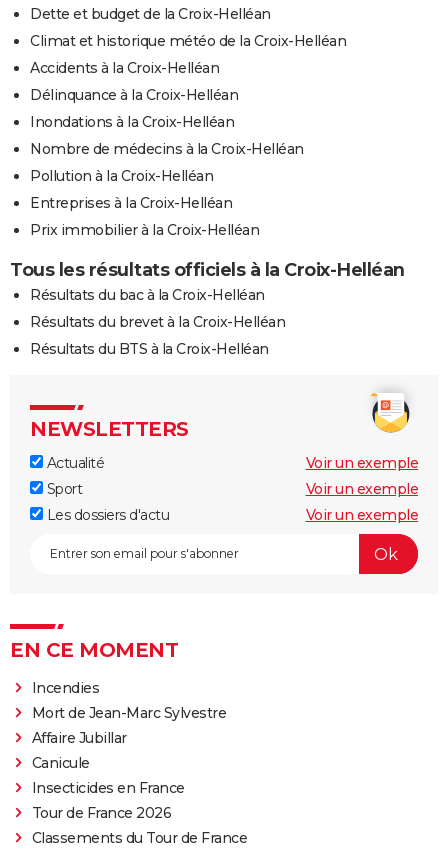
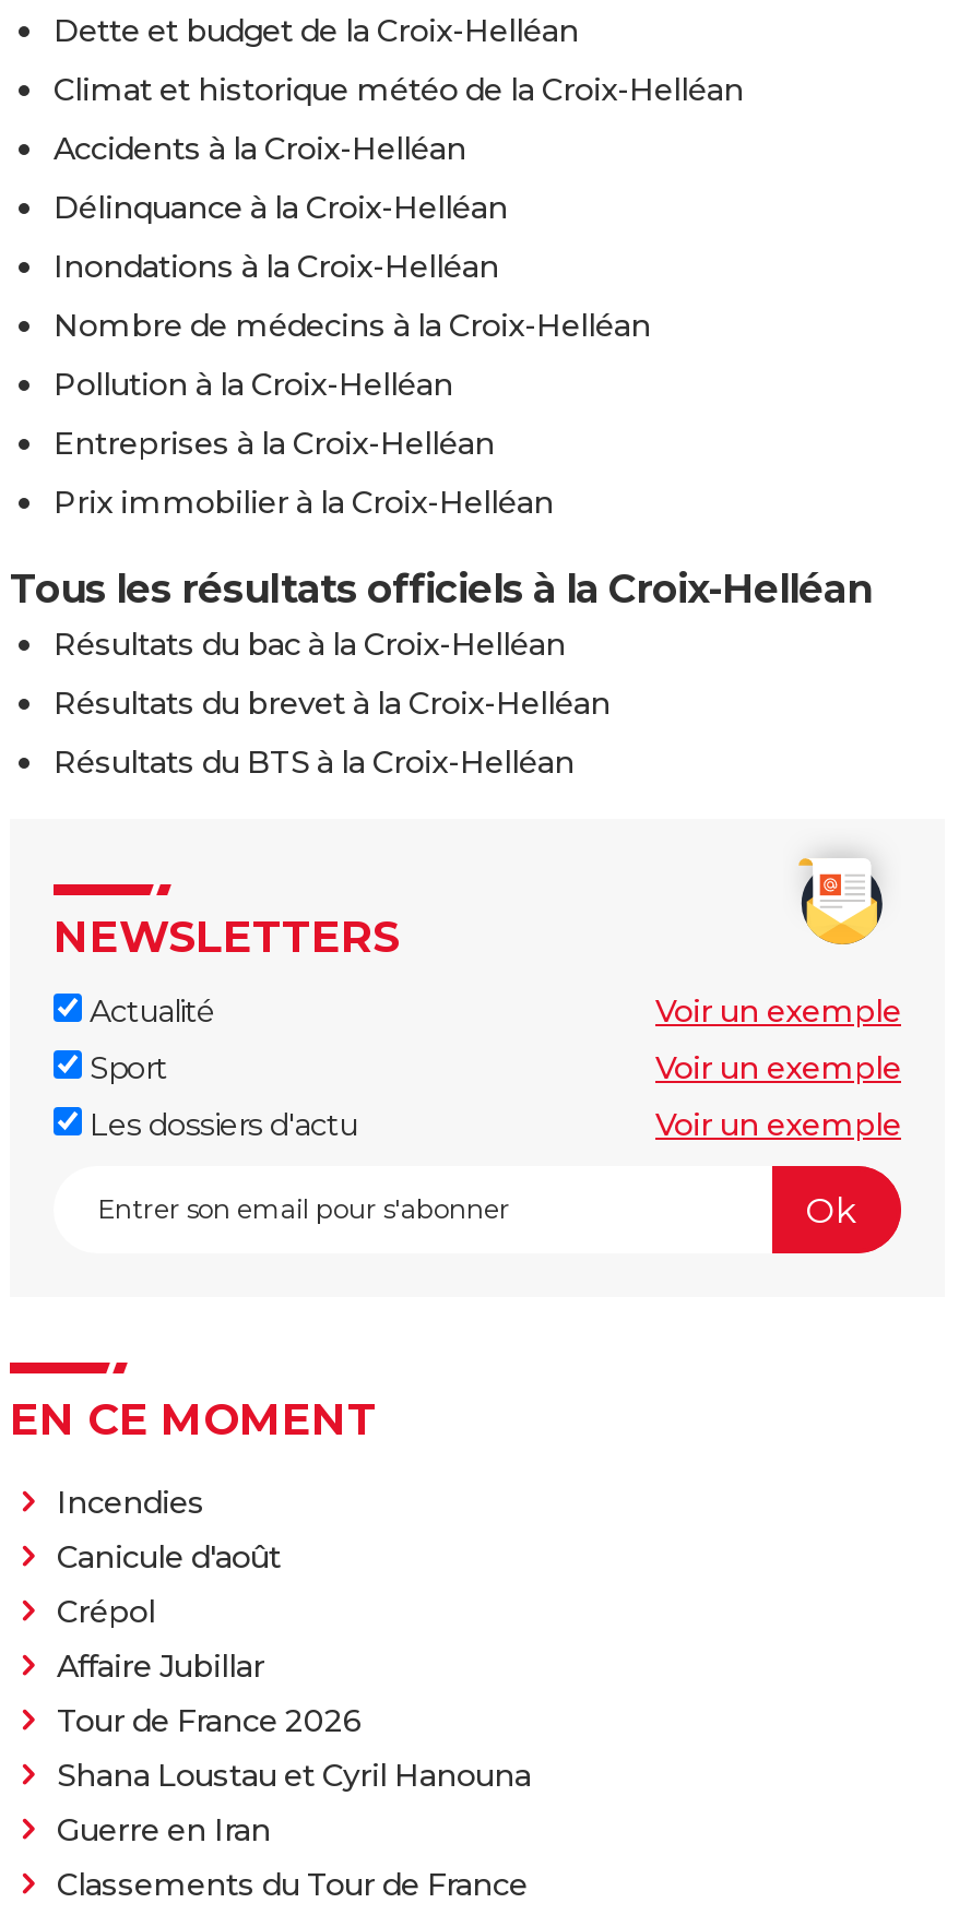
- Mort de Jean-Marc Sylvestre
+ Canicule d'août
+ Crépol

- Canicule
- Insecticides en France

moved up: Tour de France 2026

+ Shana Loustau et Cyril Hanouna
+ Guerre en Iran
